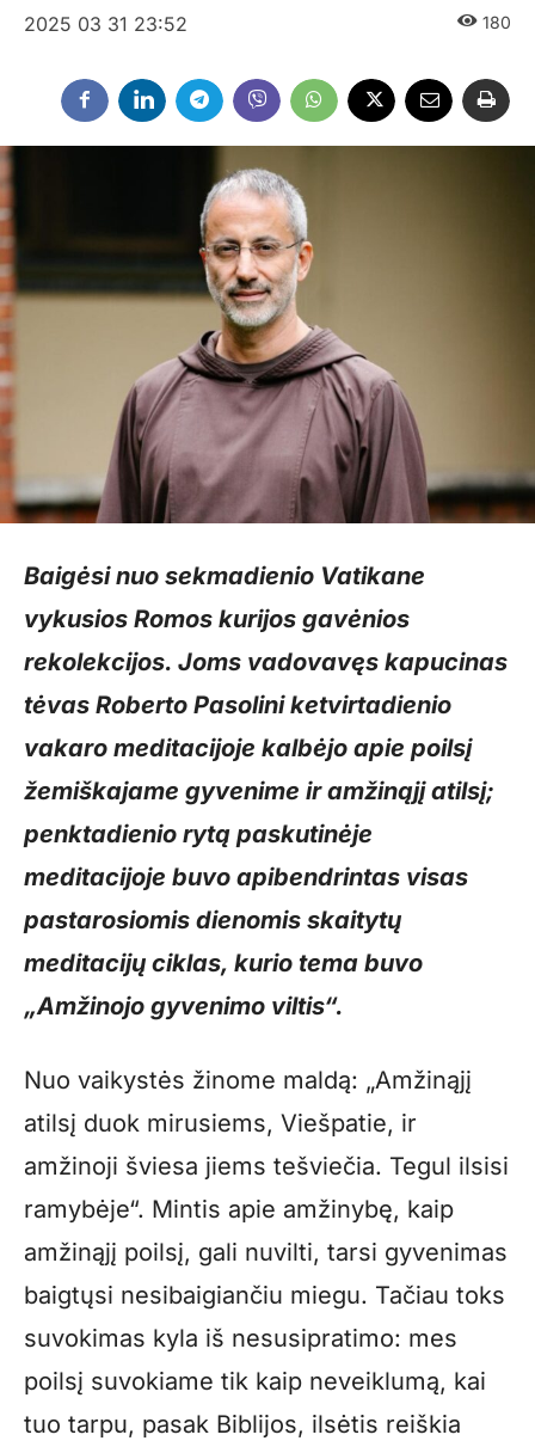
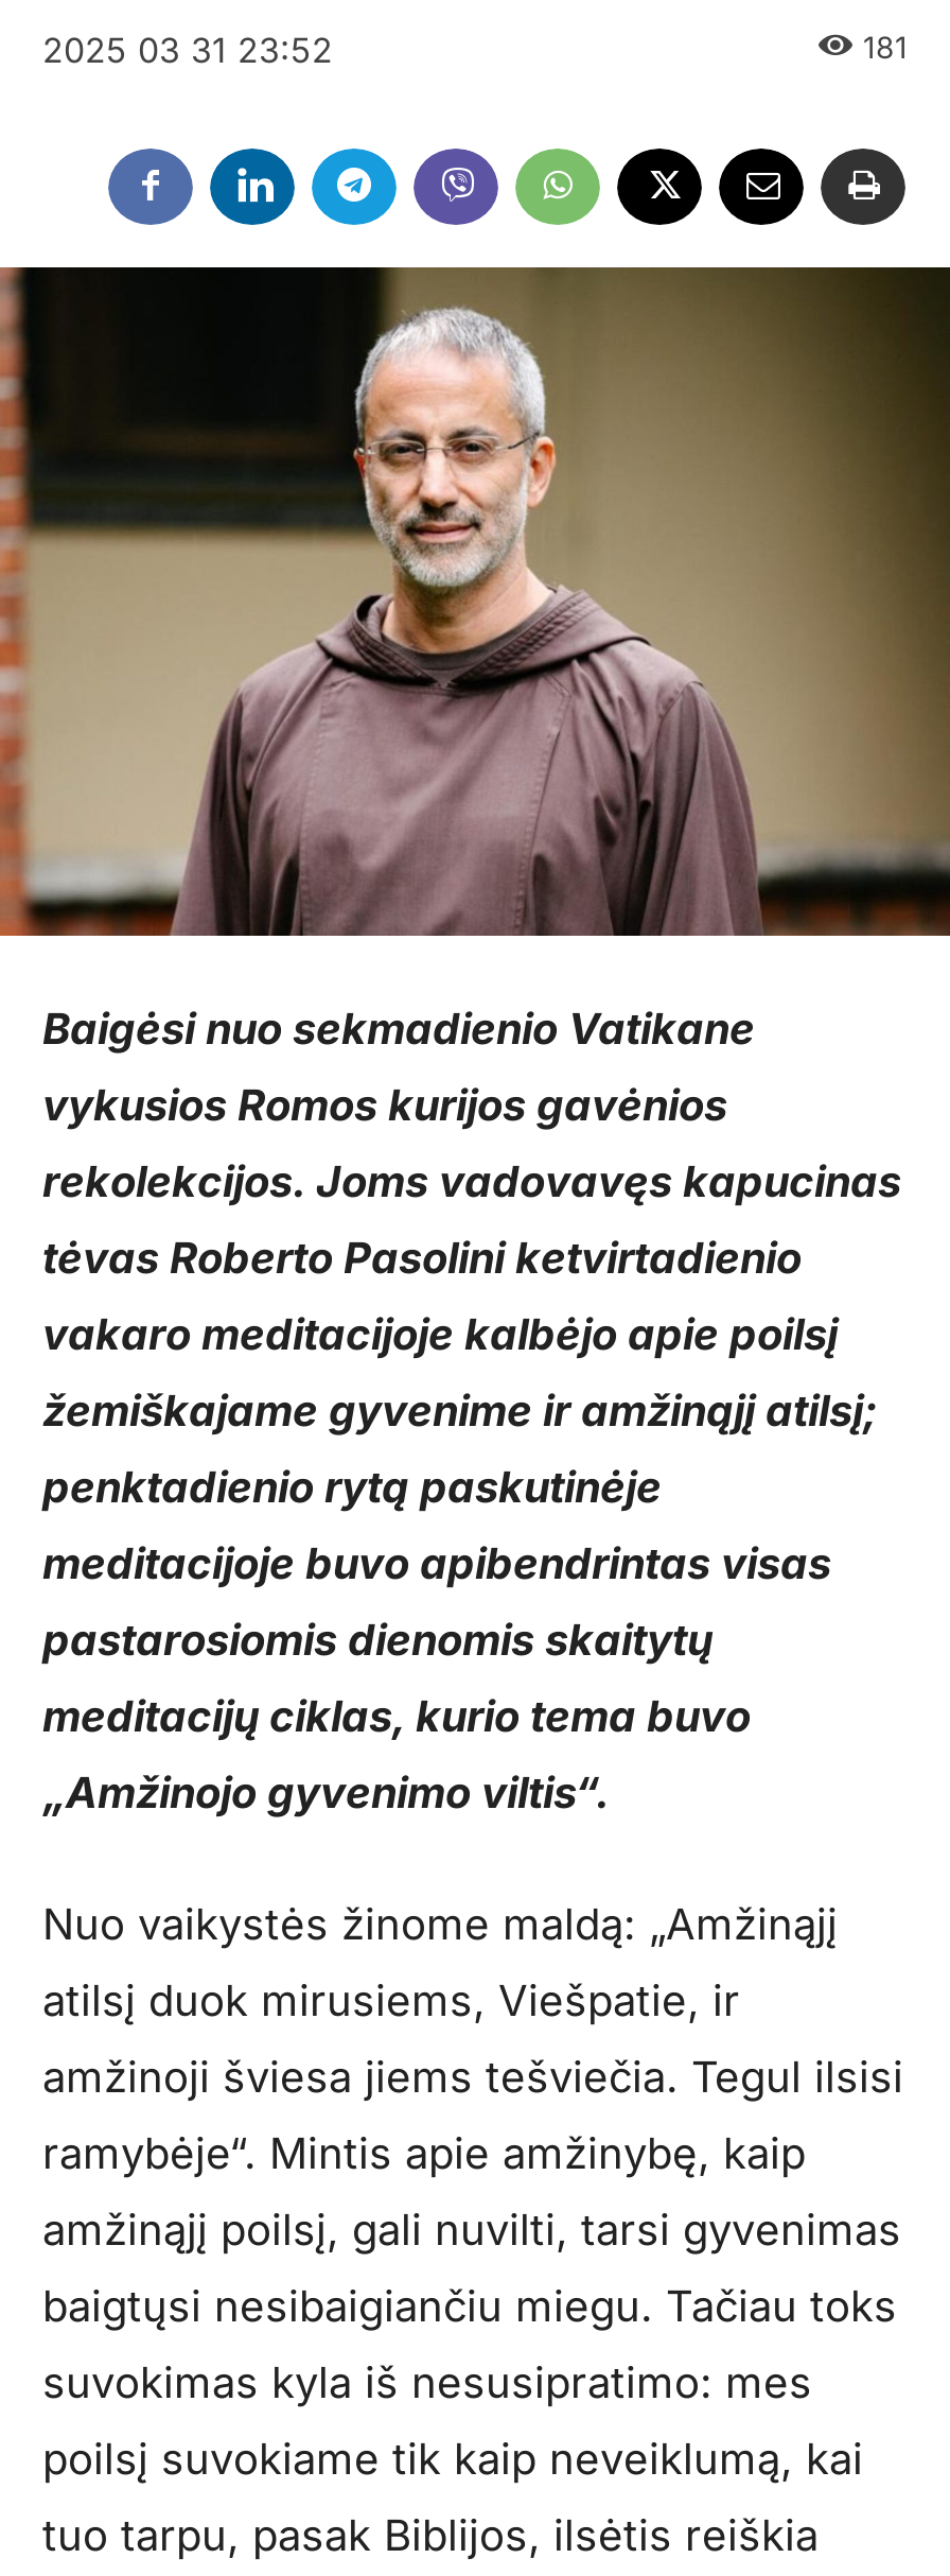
- 180
+ 181
